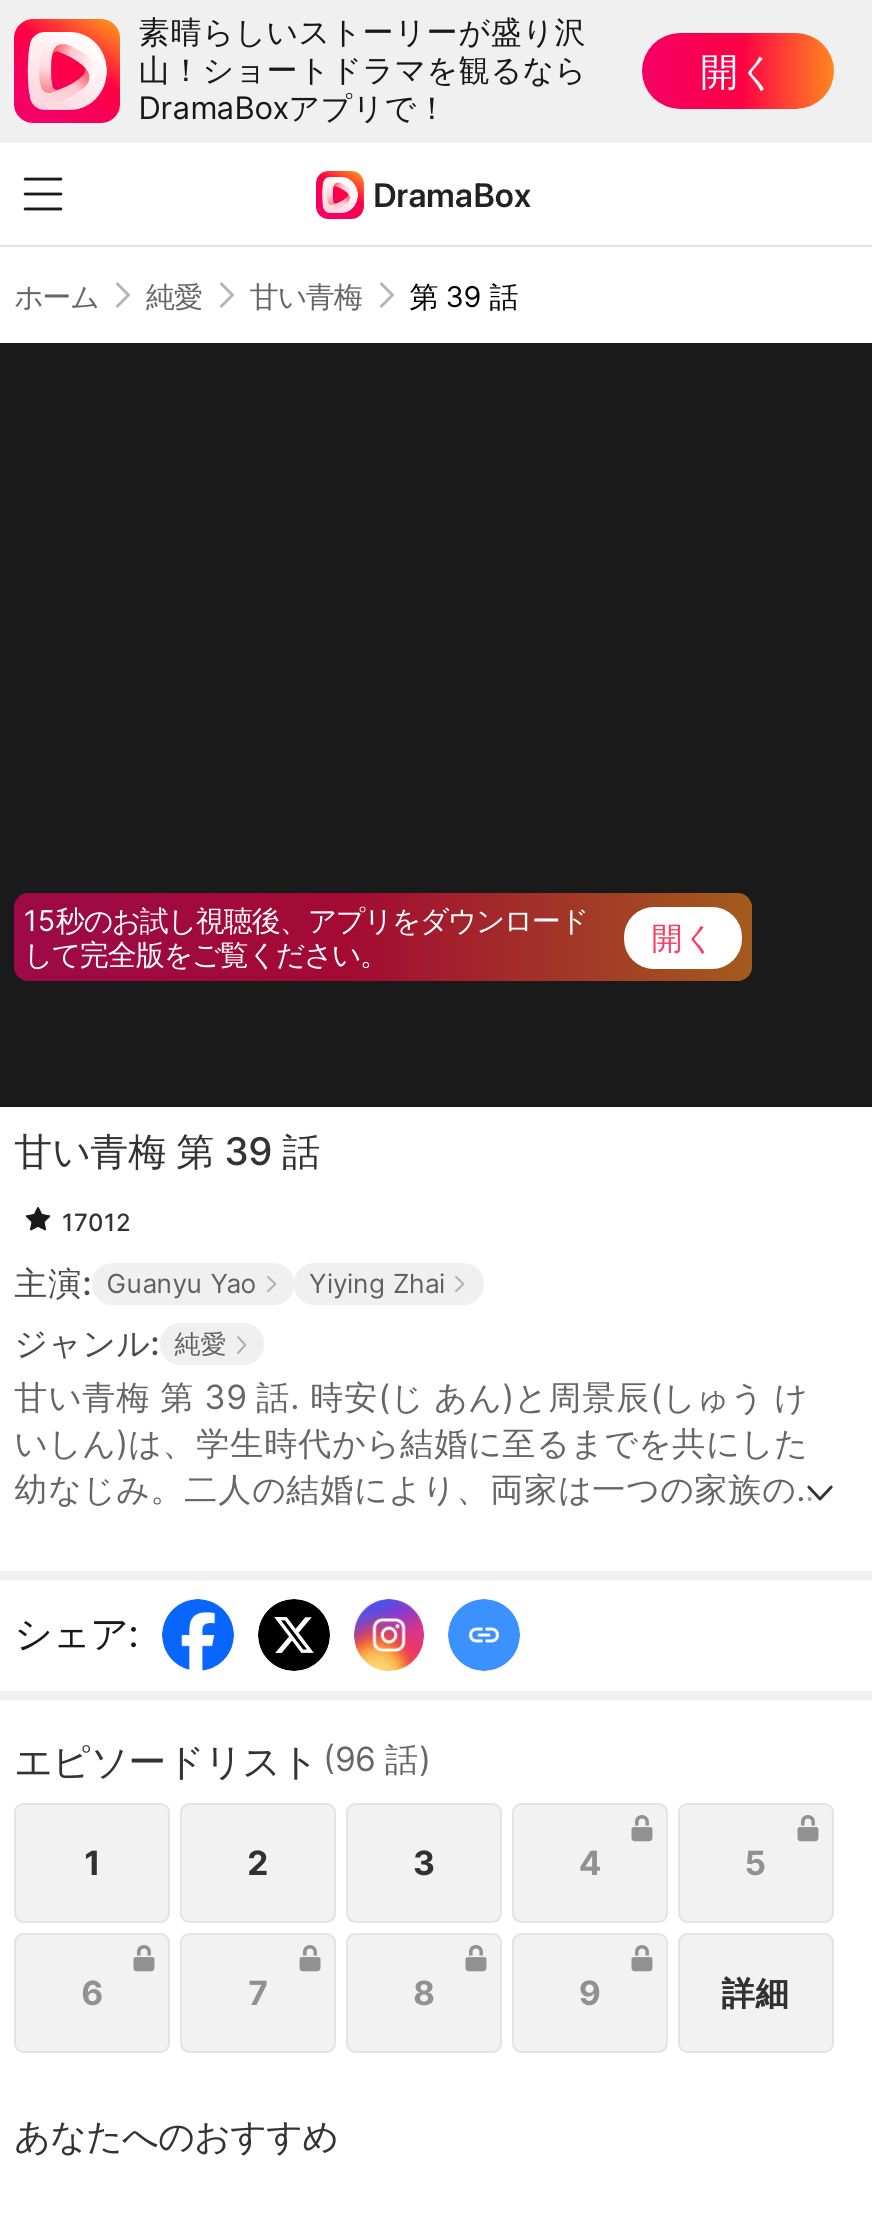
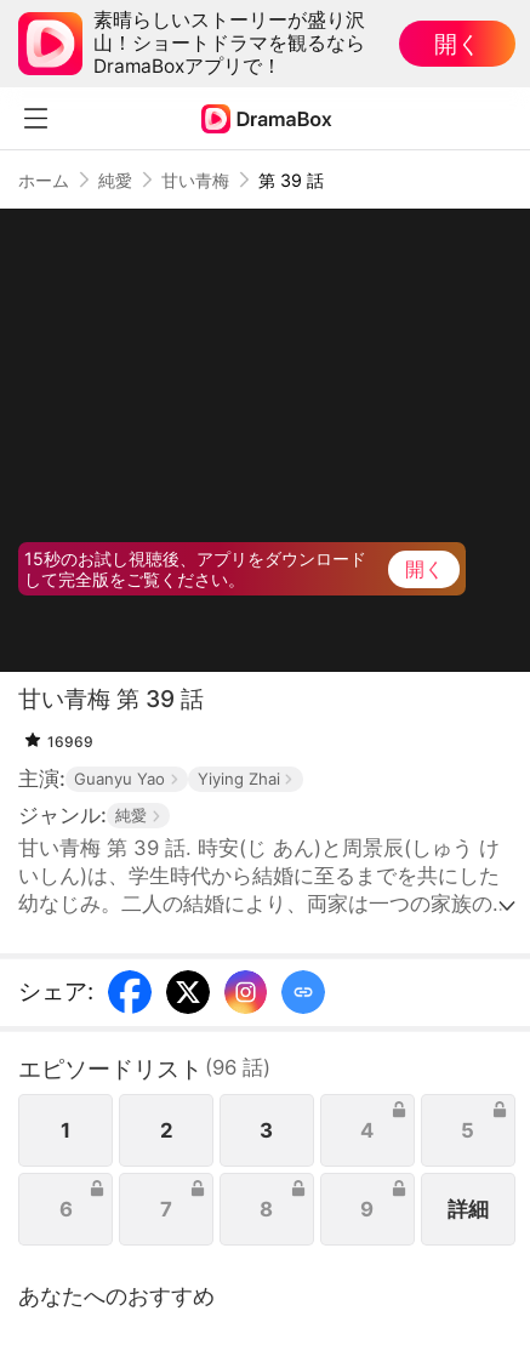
- 17012
+ 16969
